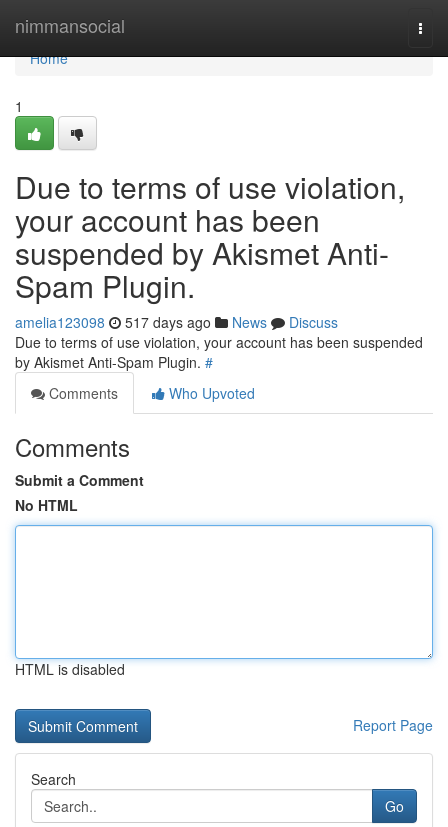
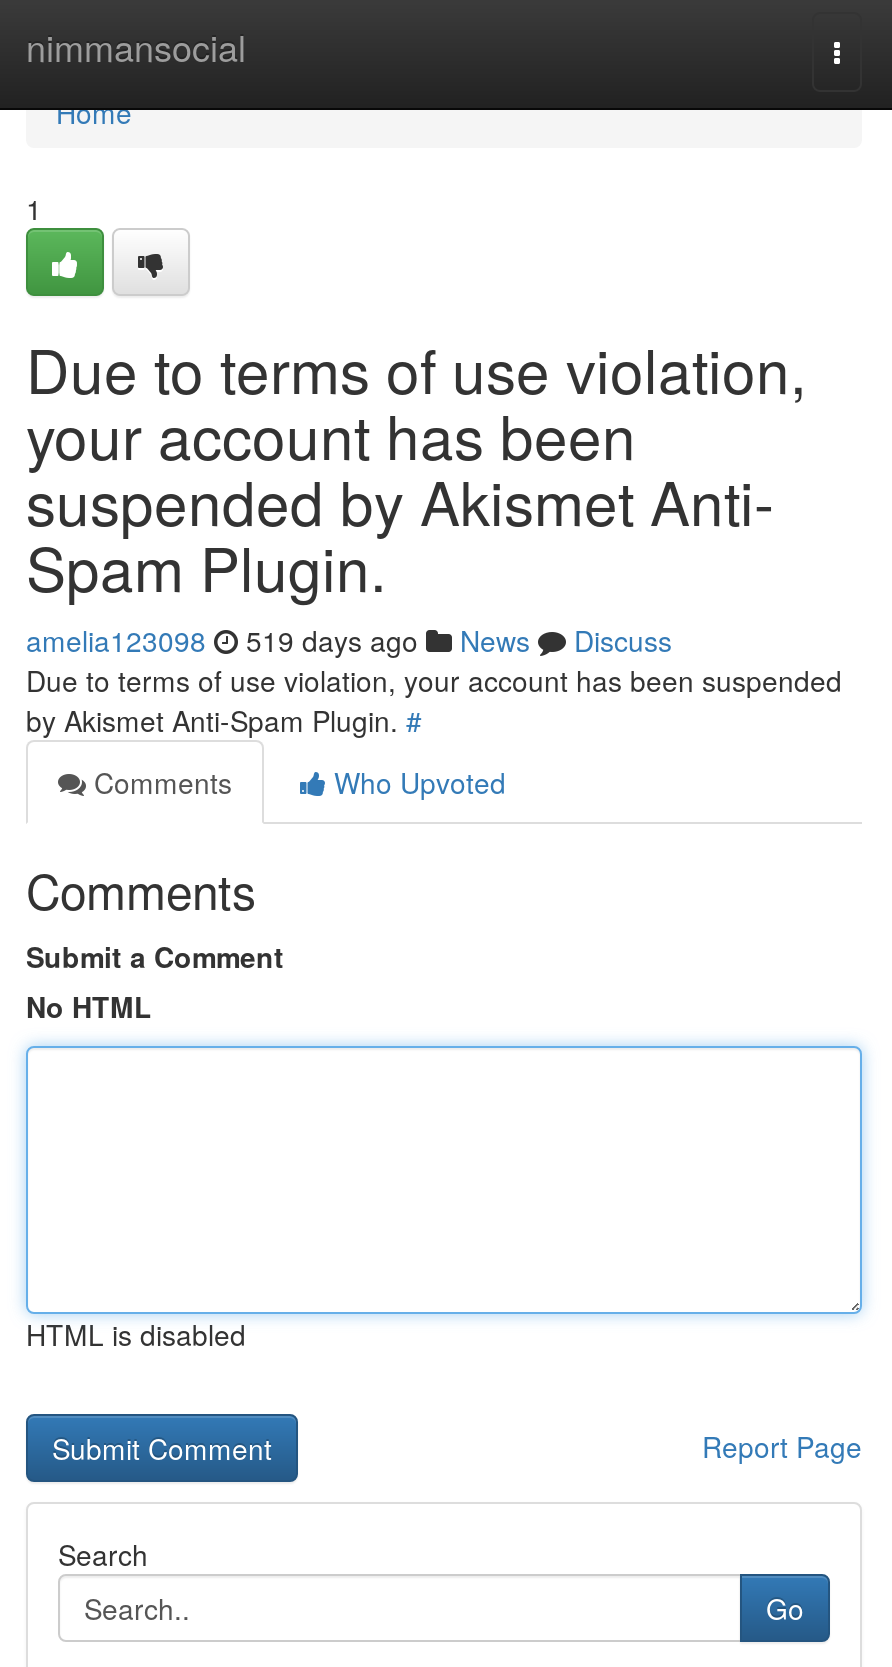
- amelia123098 517 days ago News Discuss
+ amelia123098 519 days ago News Discuss
